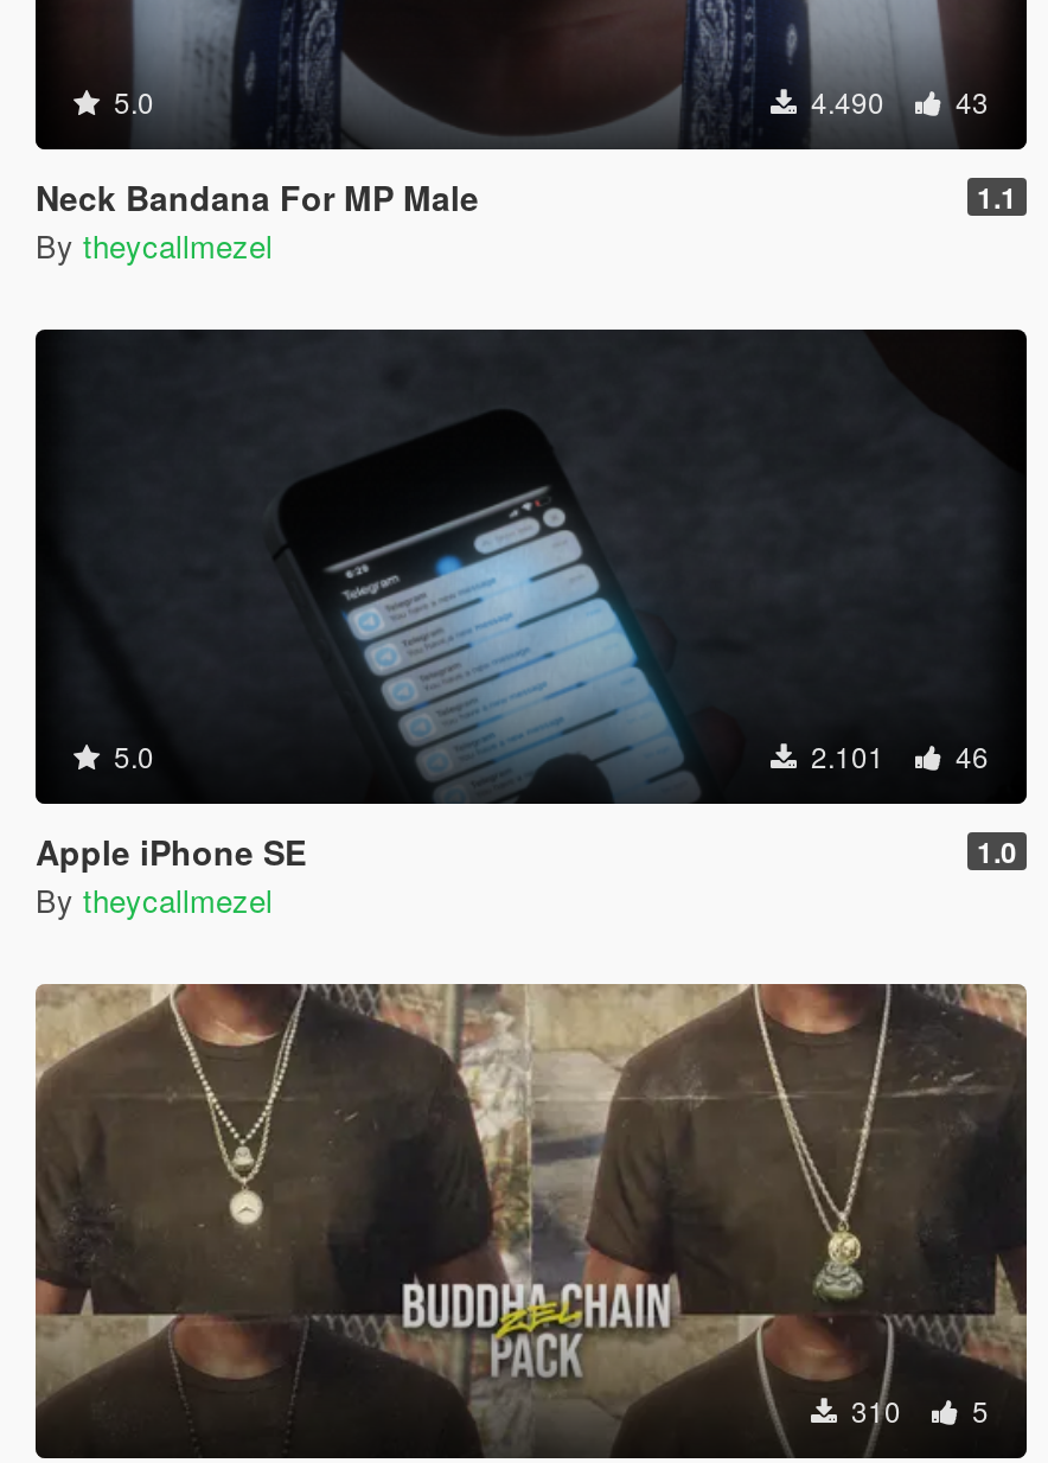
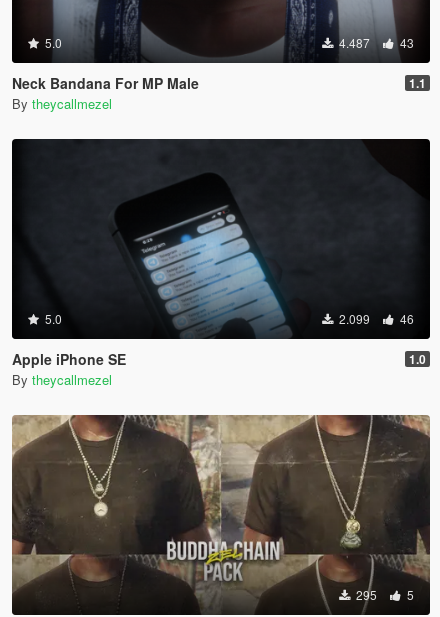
- 4.490 43
+ 4.487 43

- 2.101 46
+ 2.099 46

- 310 5
+ 295 5
